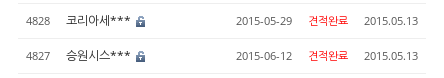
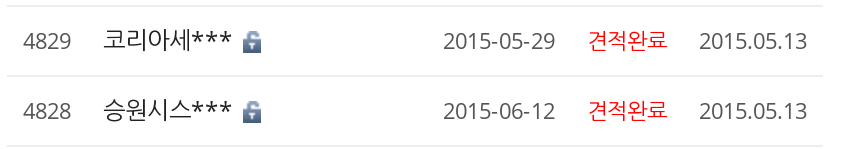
- 4828 코리아세***
+ 4829 코리아세***

- 4827 승원시스***
+ 4828 승원시스***
